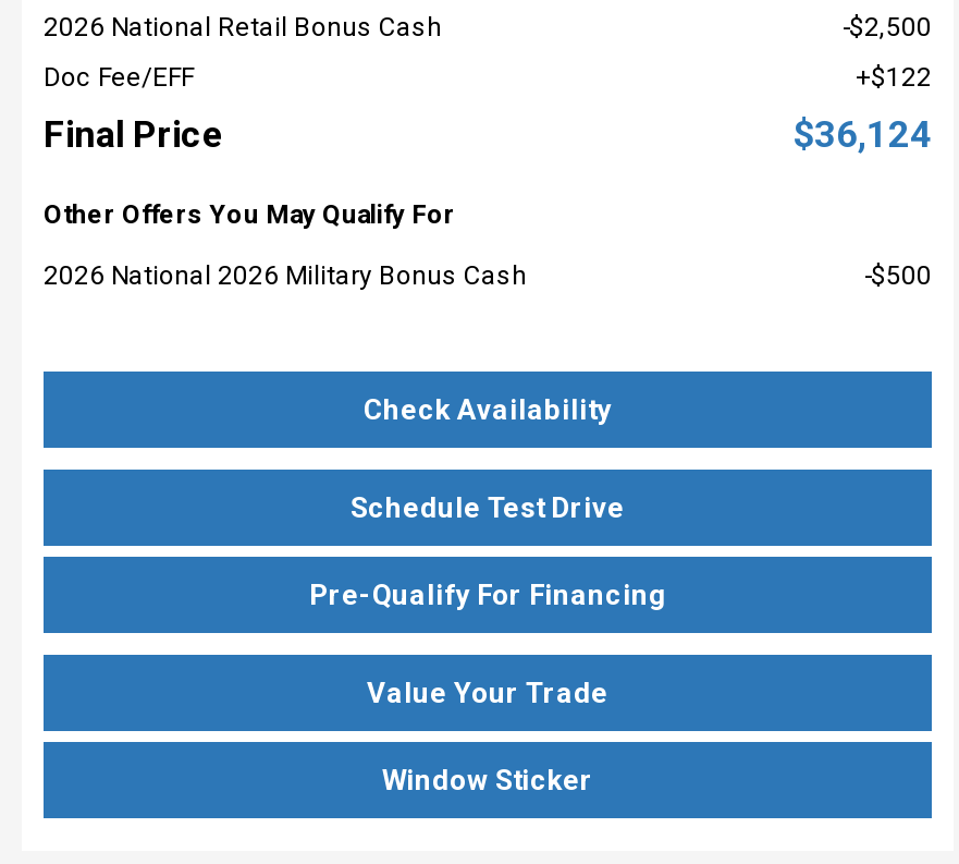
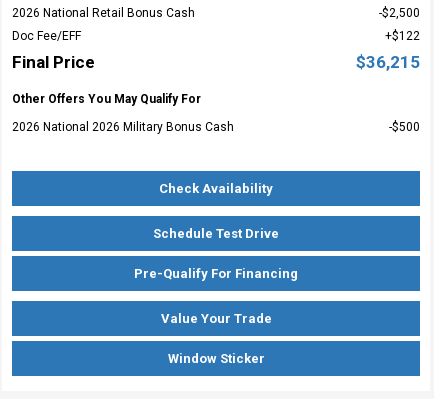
- $36,124
+ $36,215
